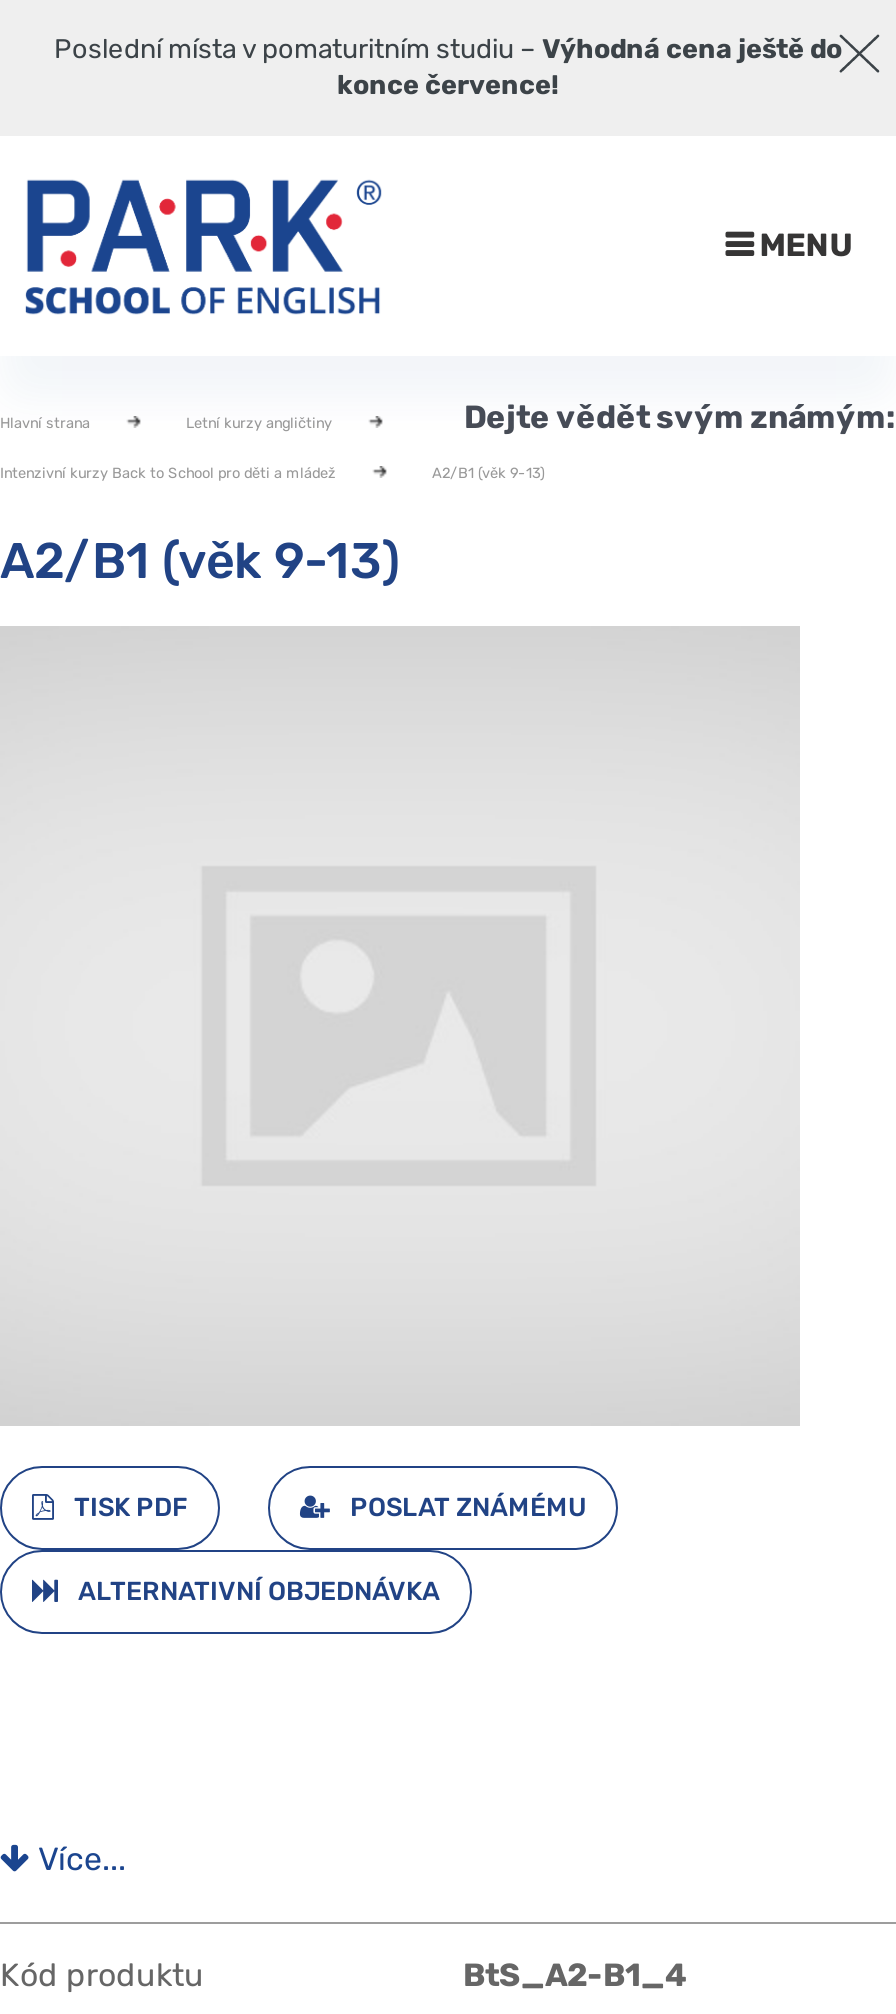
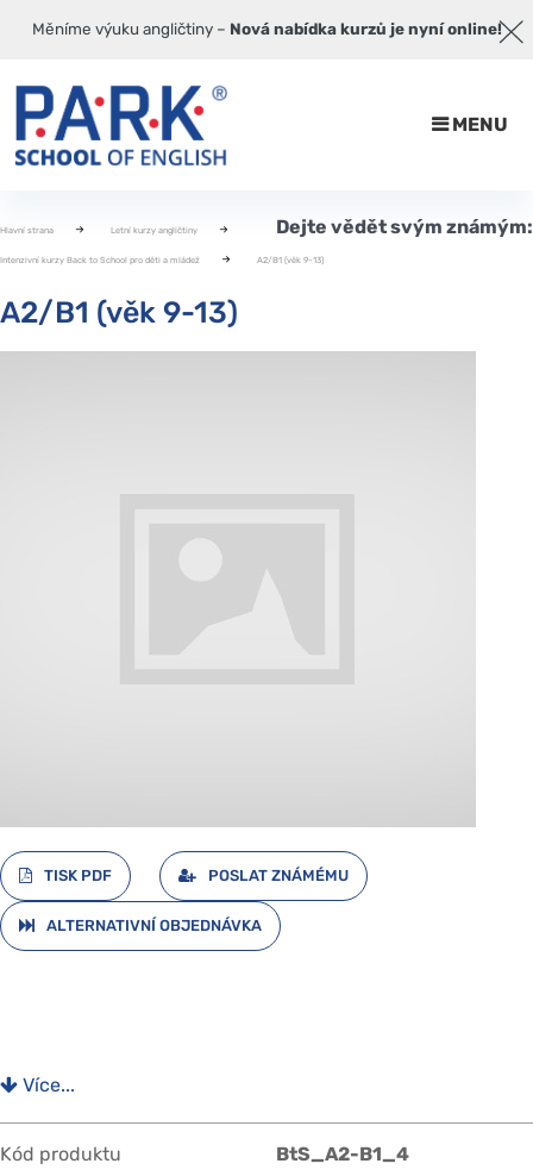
- Poslední místa v pomaturitním studiu – Výhodná cena ještě do
- konce července!
+ Měníme výuku angličtiny – Nová nabídka kurzů je nyní online!
